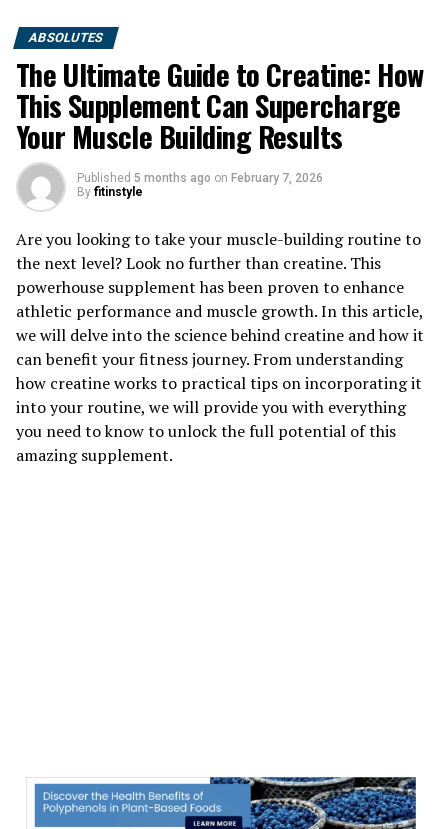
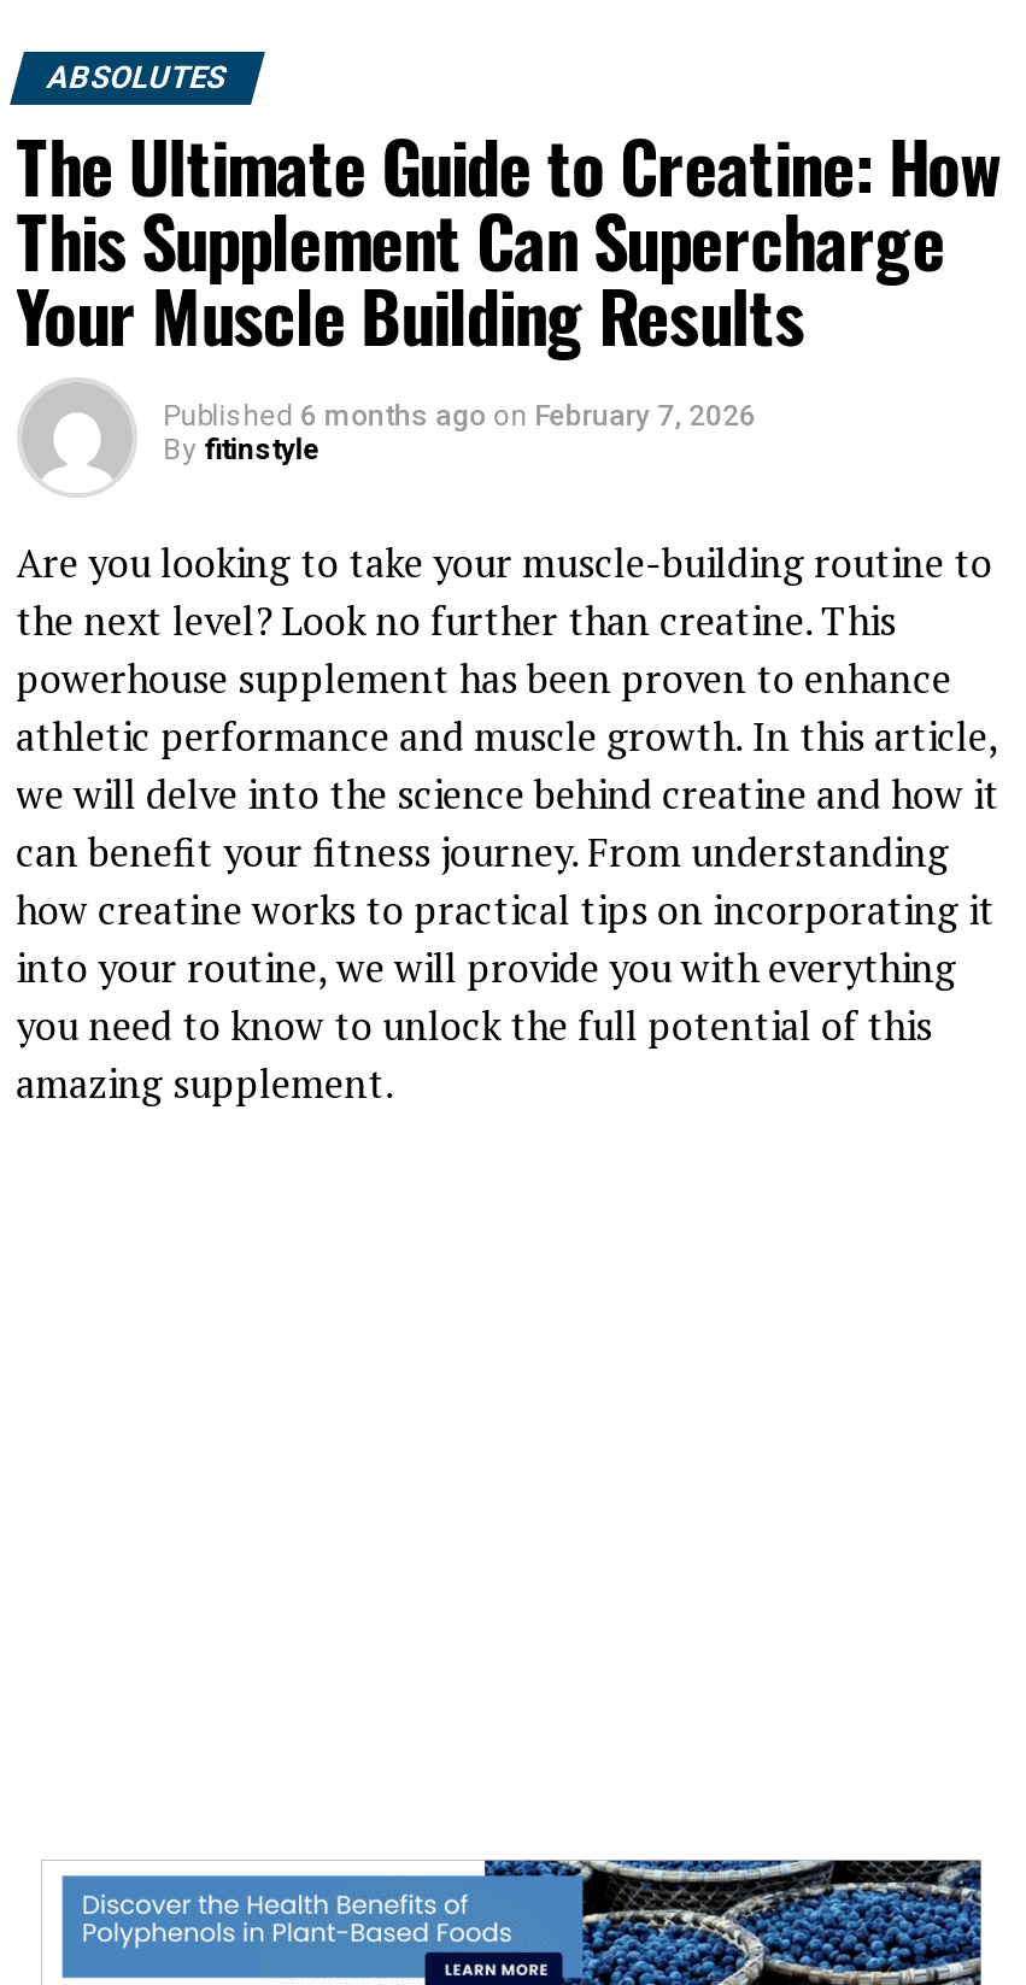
- Published 5 months ago on February 7, 2026
+ Published 6 months ago on February 7, 2026
